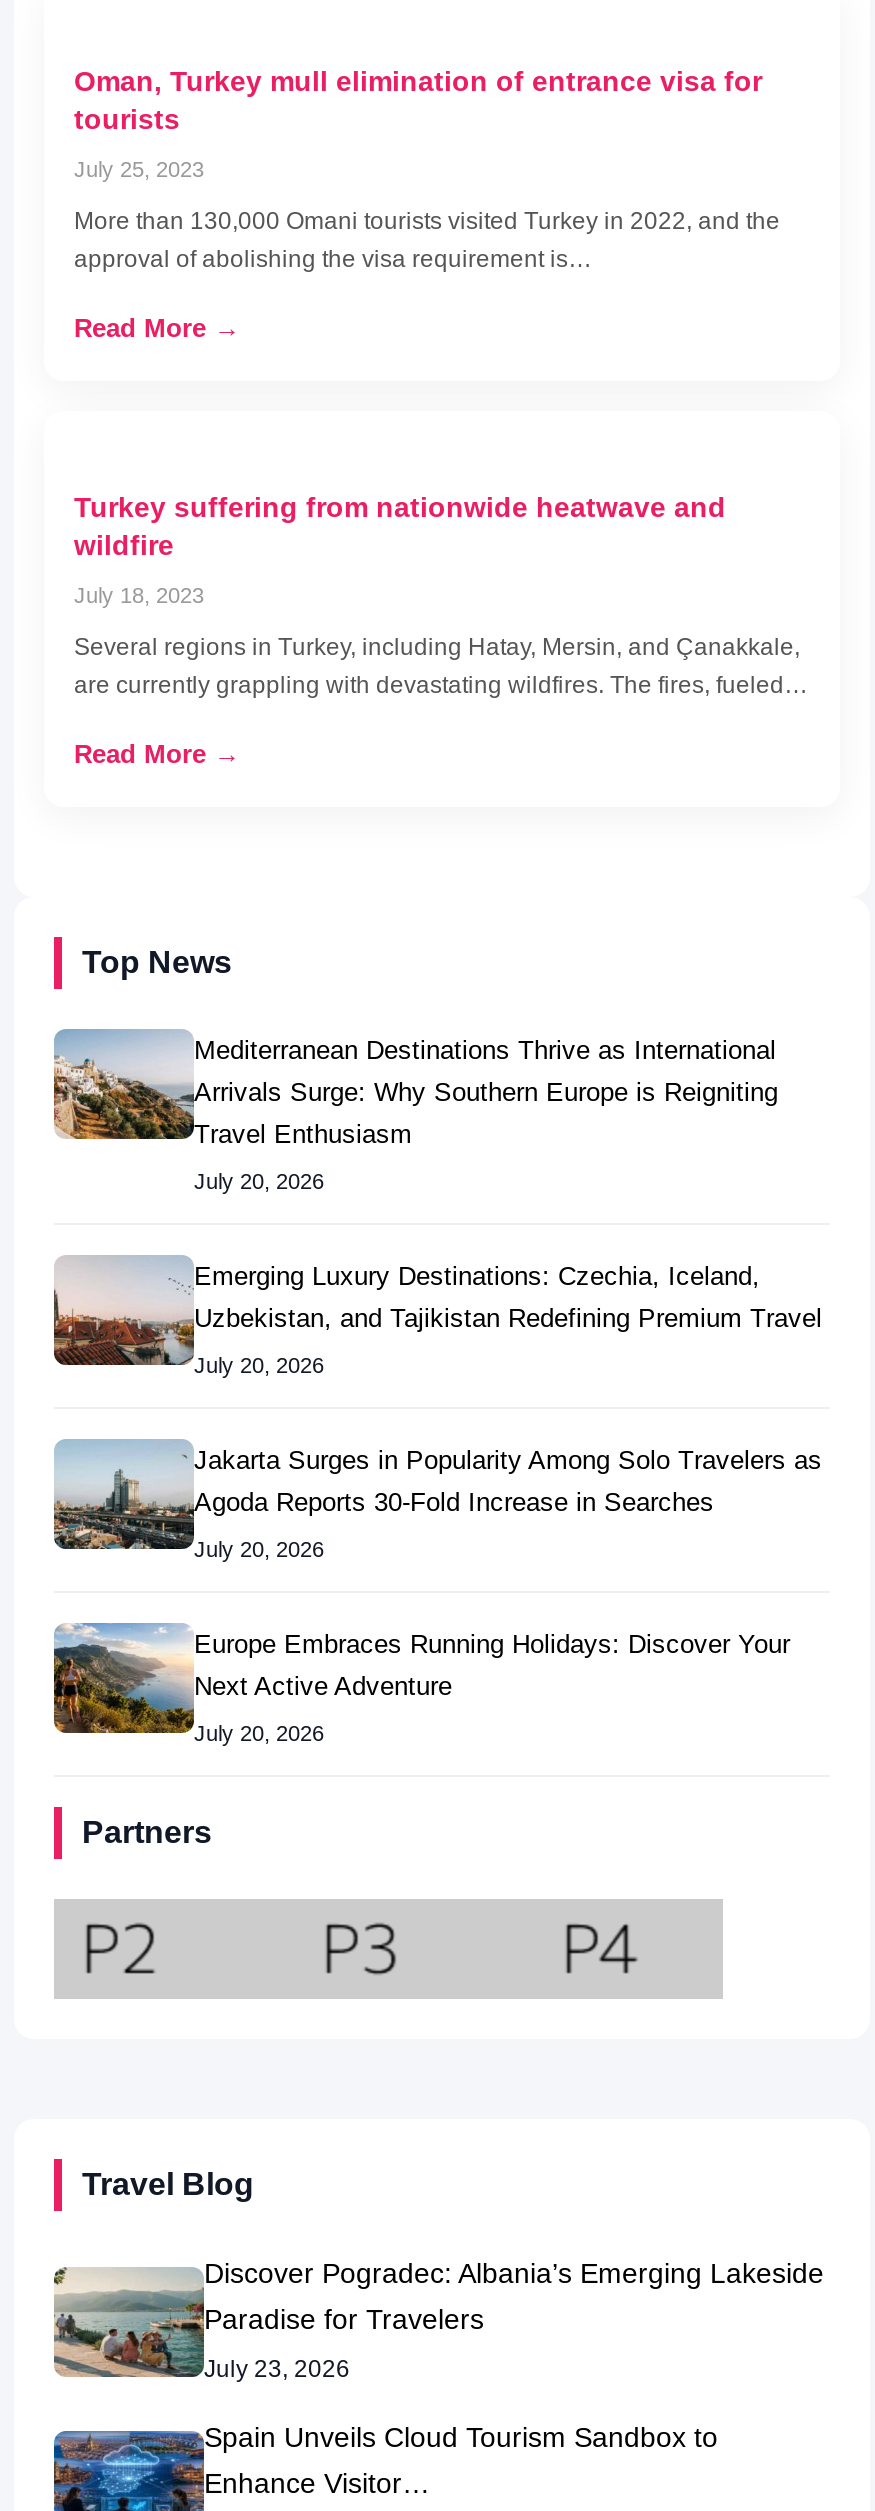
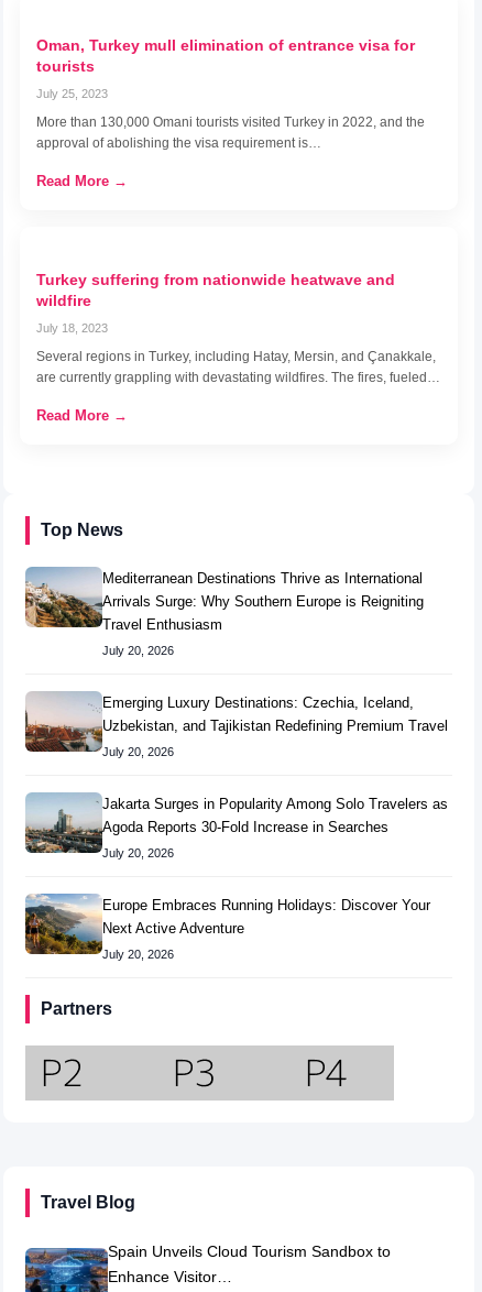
- [image]
- Discover Pogradec: Albania’s Emerging Lakeside
- Paradise for Travelers
- July 23, 2026
